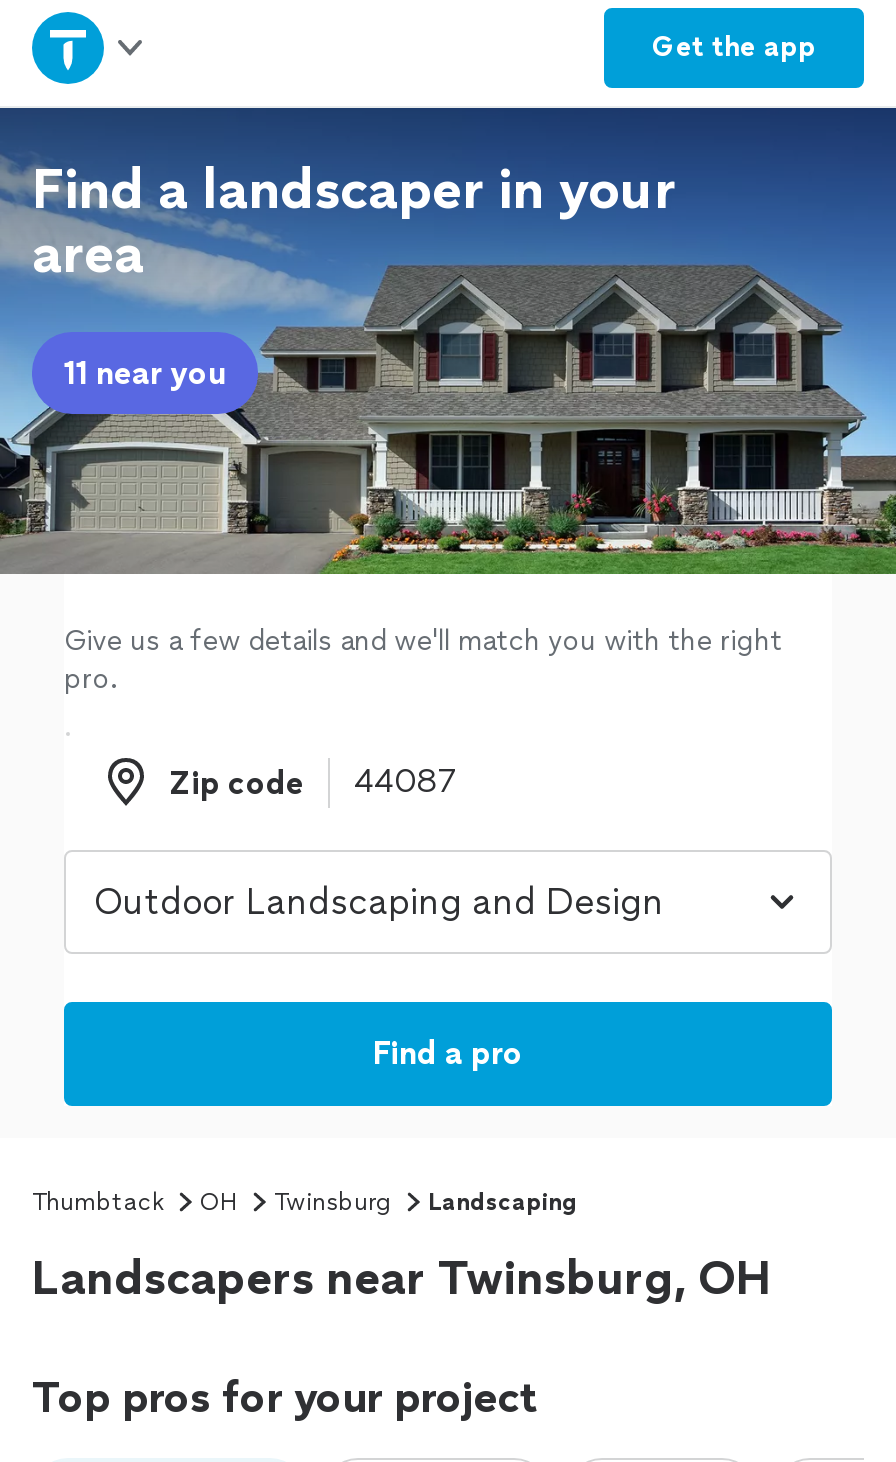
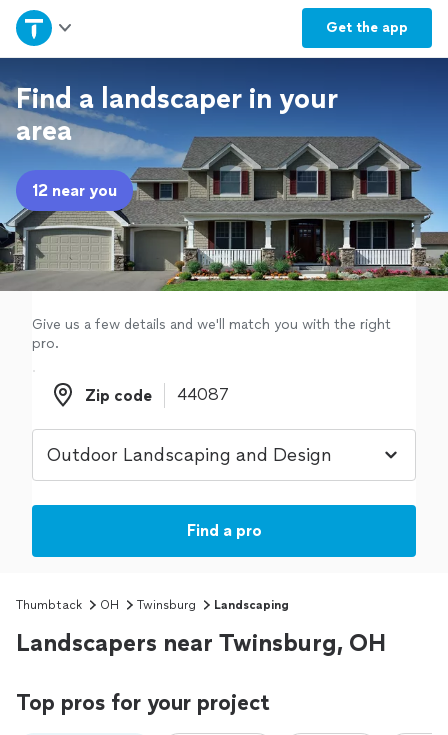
- 11 near you
+ 12 near you
